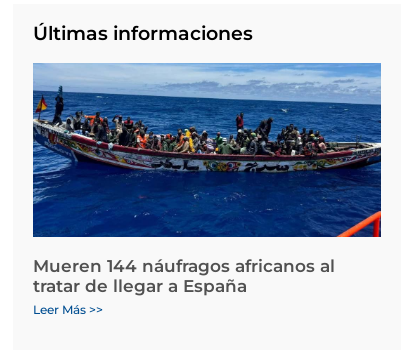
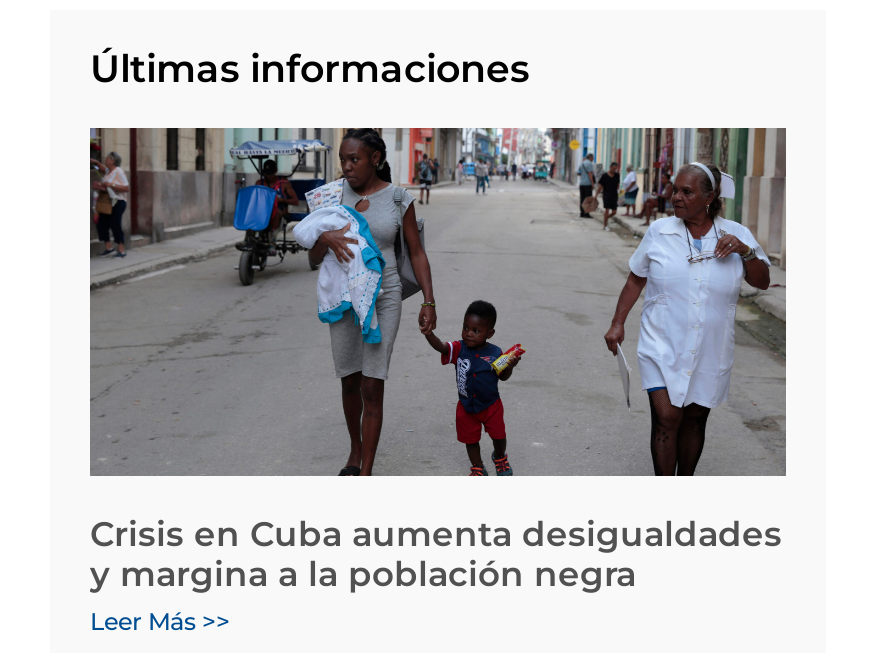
- [image]
- Mueren 144 náufragos africanos al
- tratar de llegar a España
+ [image]
+ Crisis en Cuba aumenta desigualdades
+ y margina a la población negra
